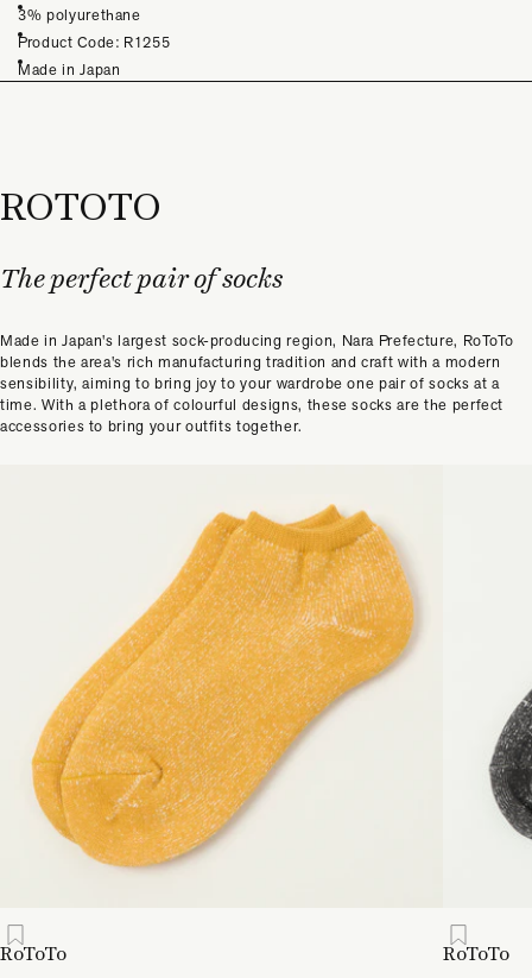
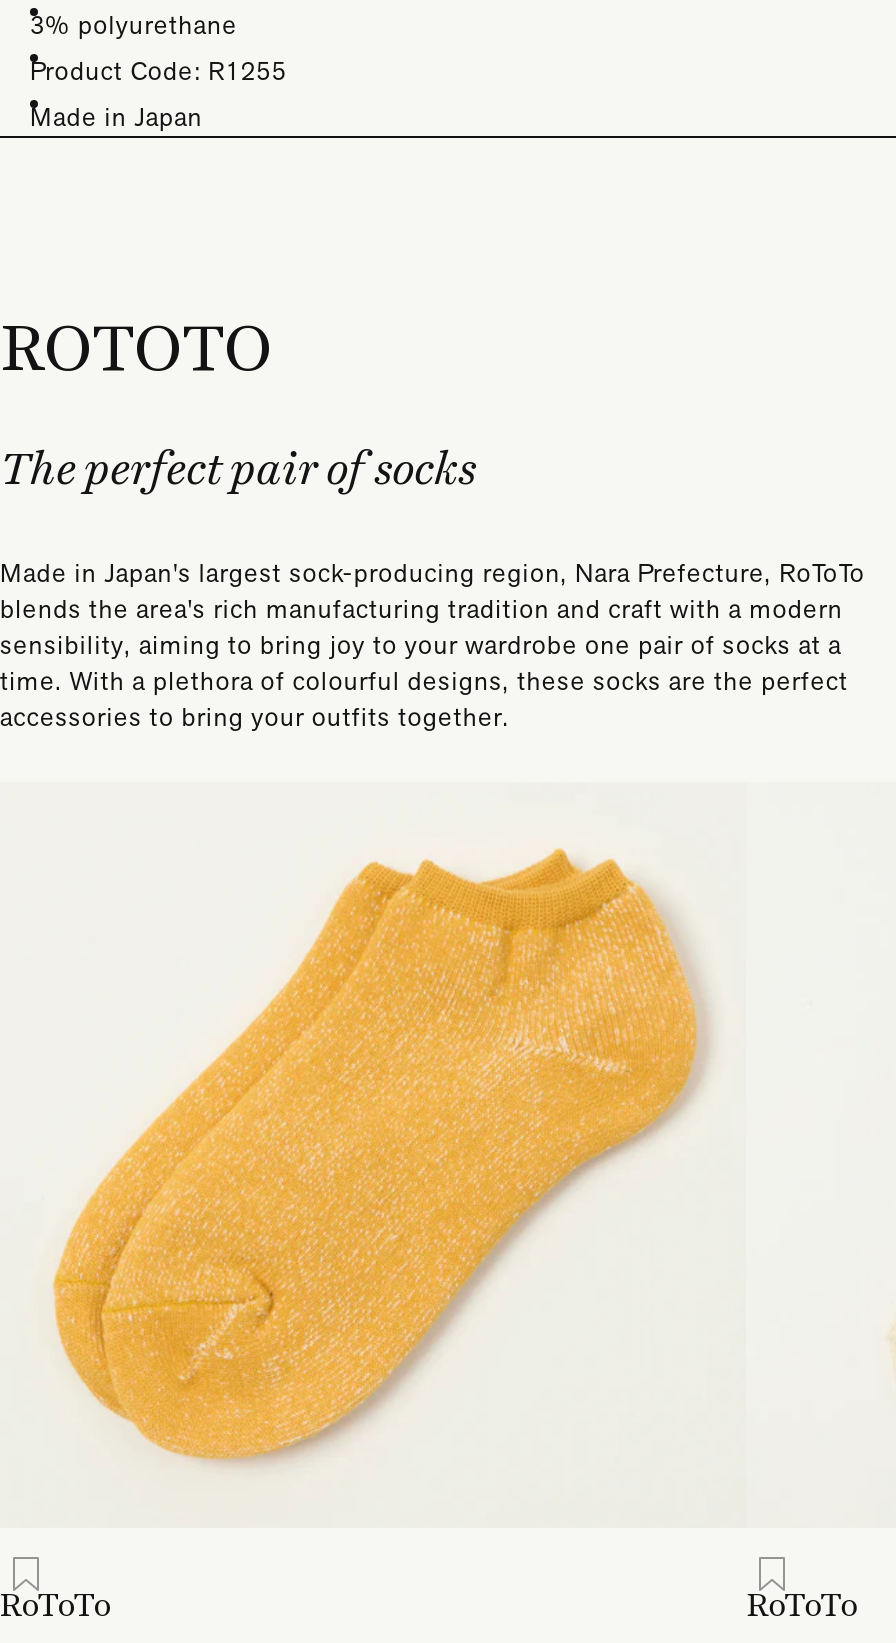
- [image]
